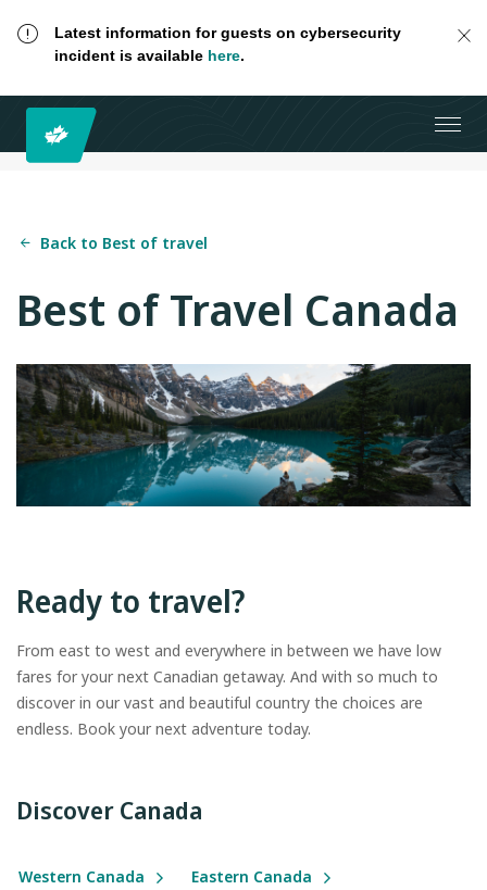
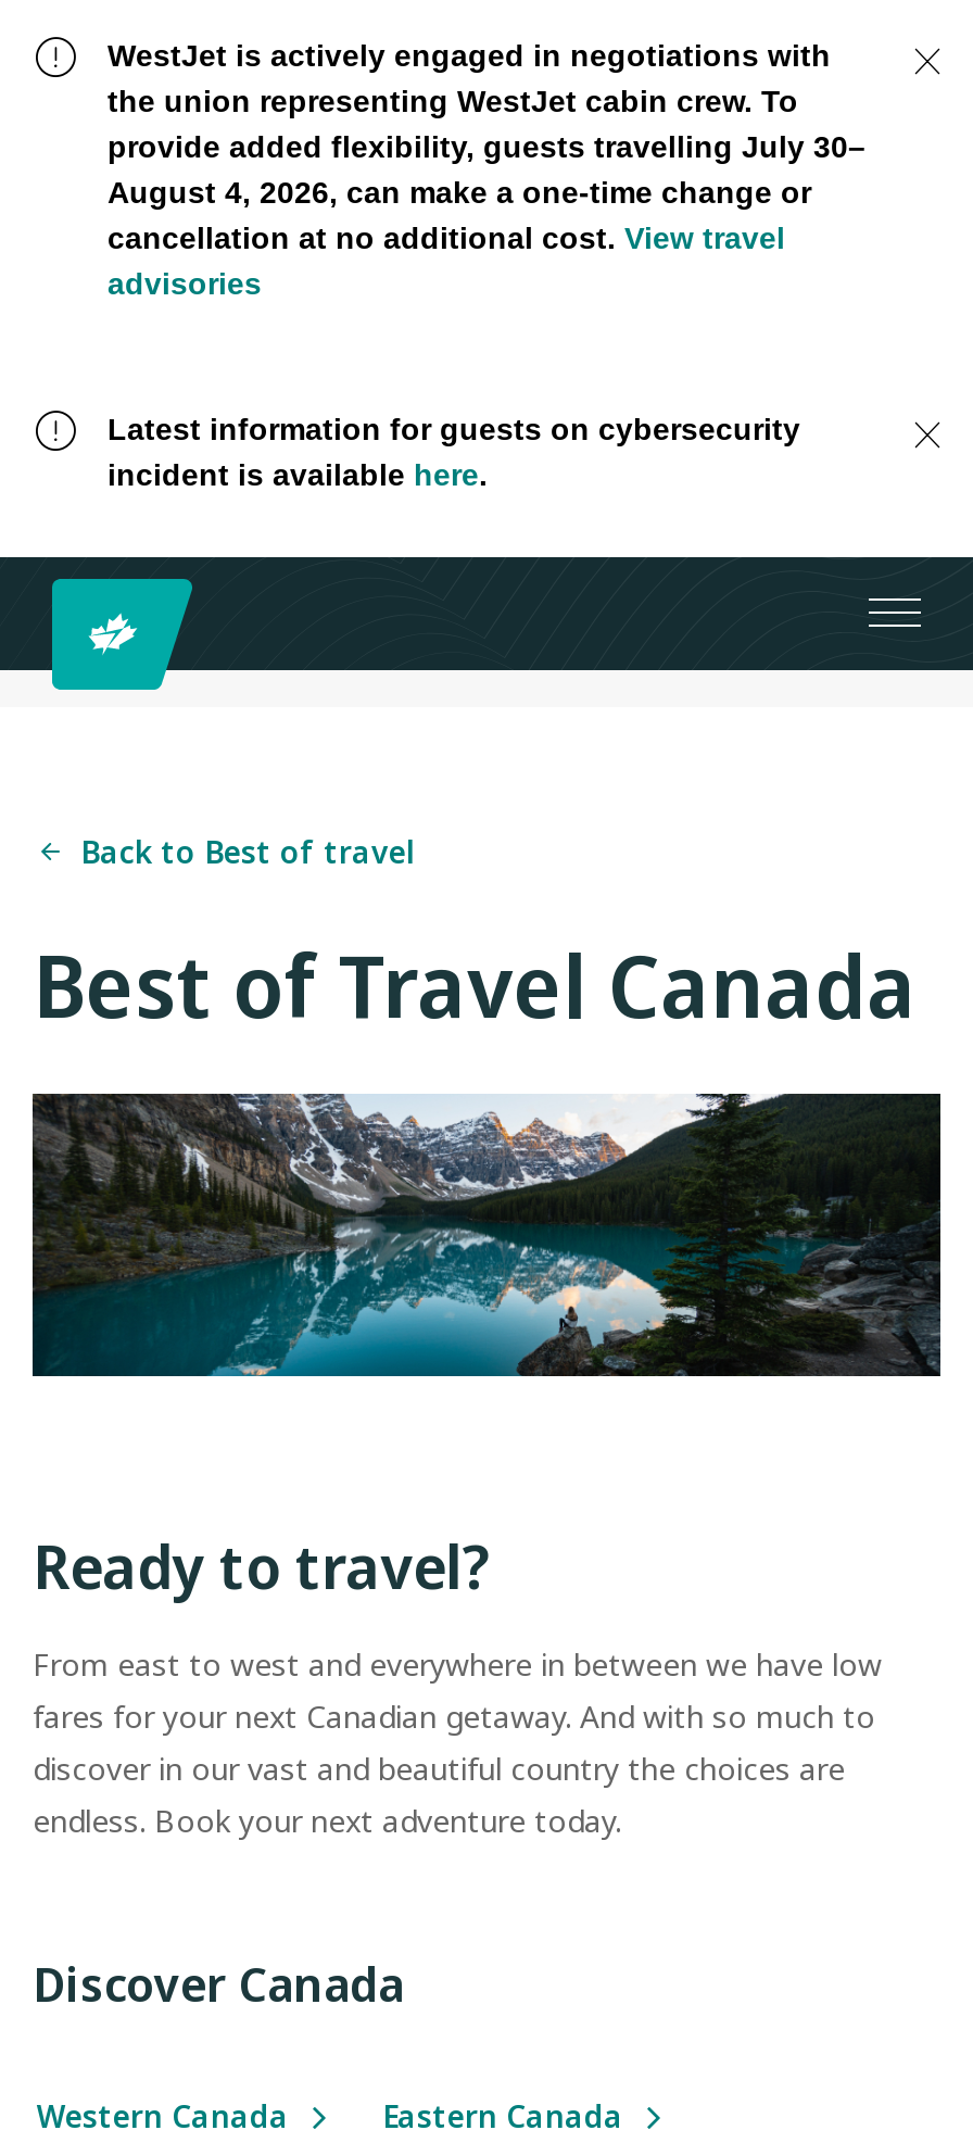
+ WestJet is actively engaged in negotiations with
+ the union representing WestJet cabin crew. To
+ provide added flexibility, guests travelling July 30–
+ August 4, 2026, can make a one-time change or
+ cancellation at no additional cost. View travel
+ advisories
